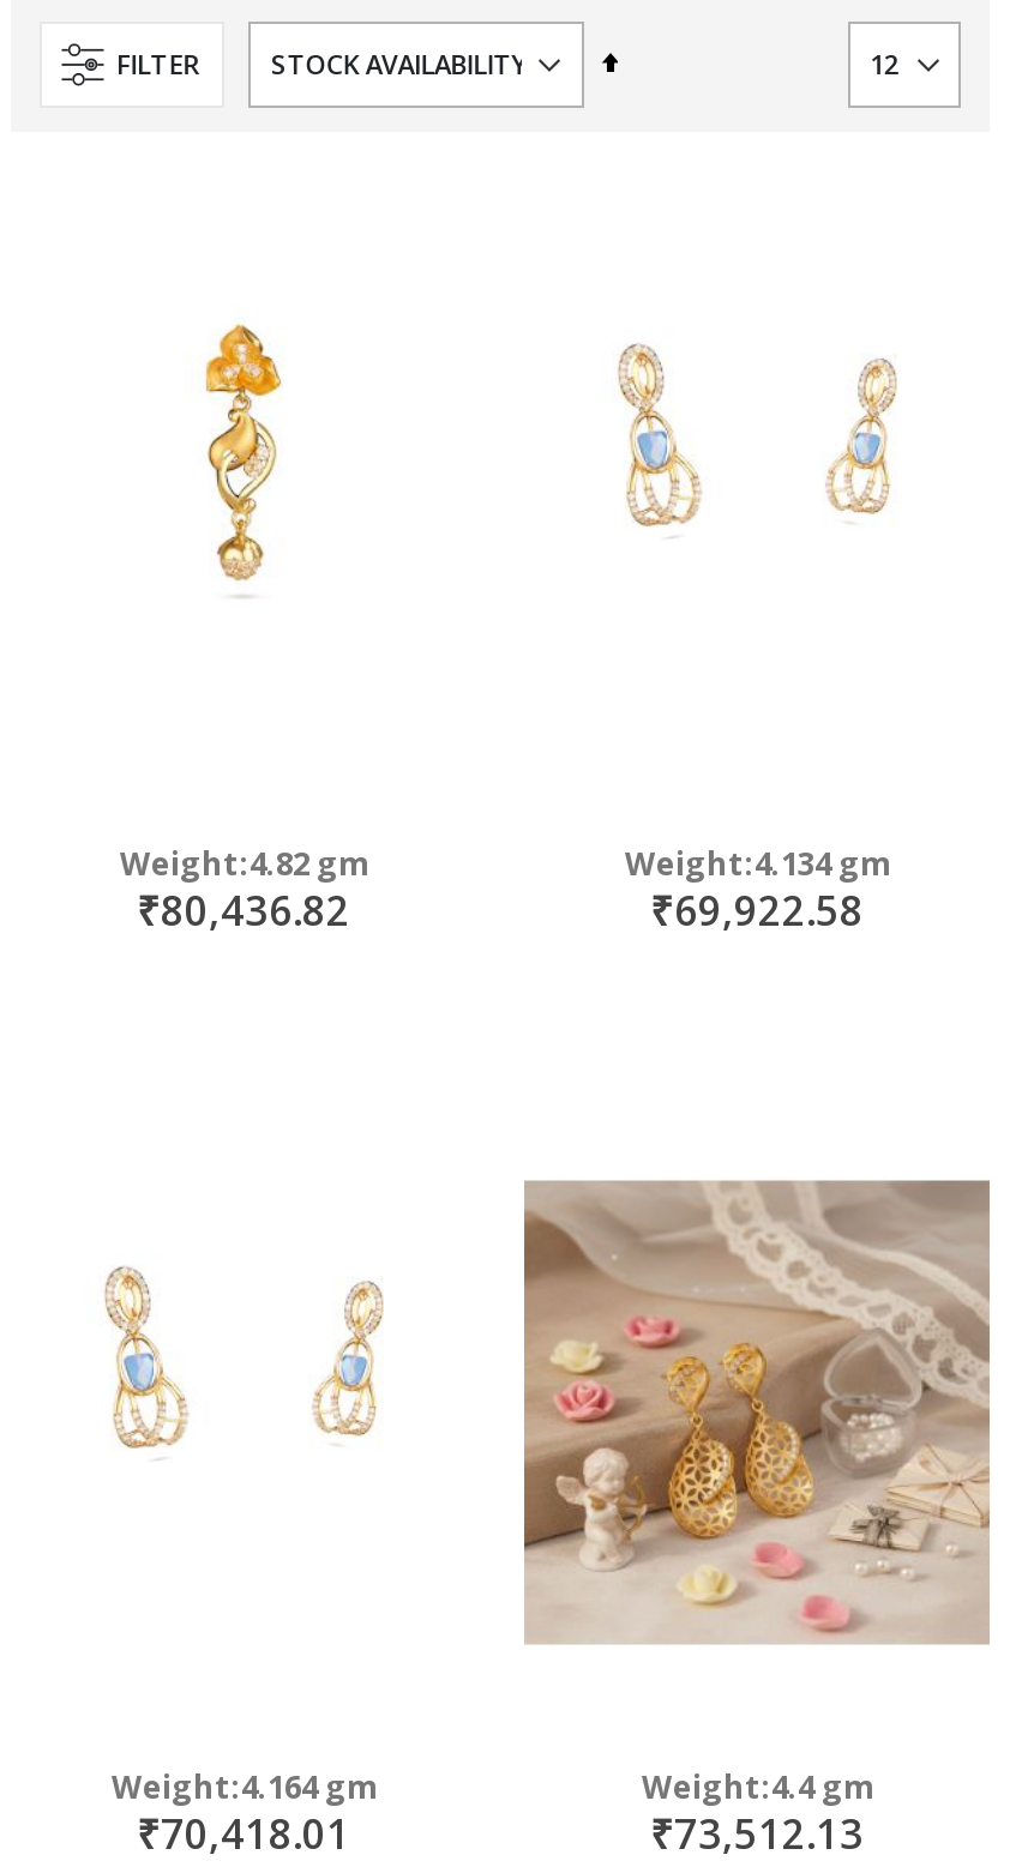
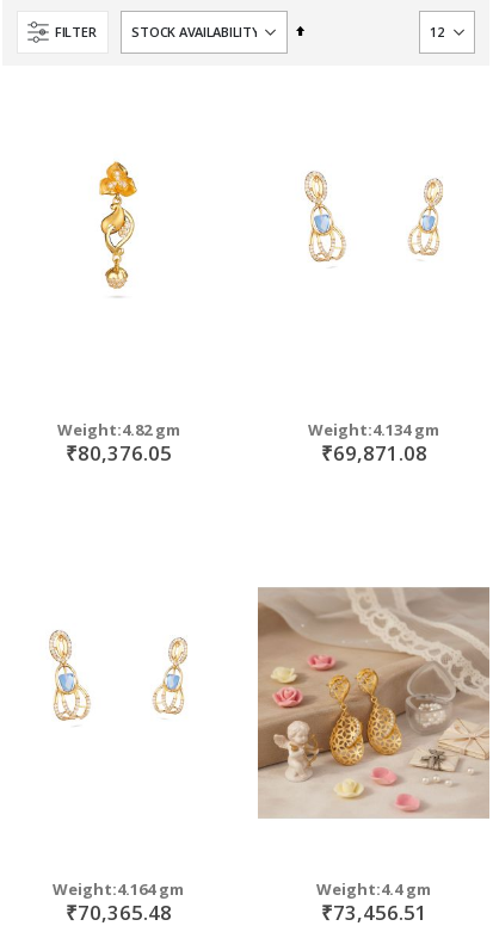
- ₹80,436.82
+ ₹80,376.05

- ₹69,922.58
+ ₹69,871.08

- ₹70,418.01
+ ₹70,365.48

- ₹73,512.13
+ ₹73,456.51
